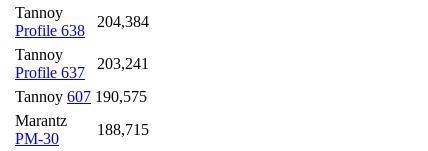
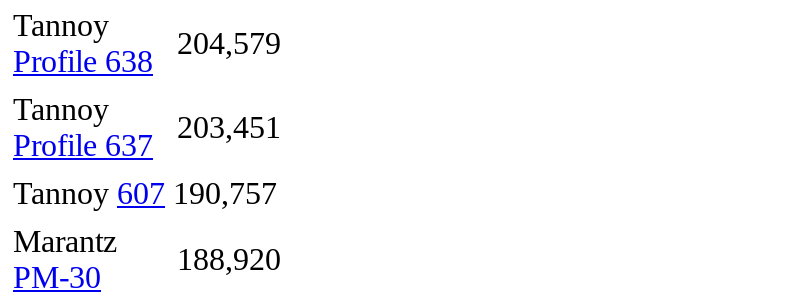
- 204,384
+ 204,579

- 203,241
+ 203,451

- Tannoy 607 190,575
+ Tannoy 607 190,757

- 188,715
+ 188,920
